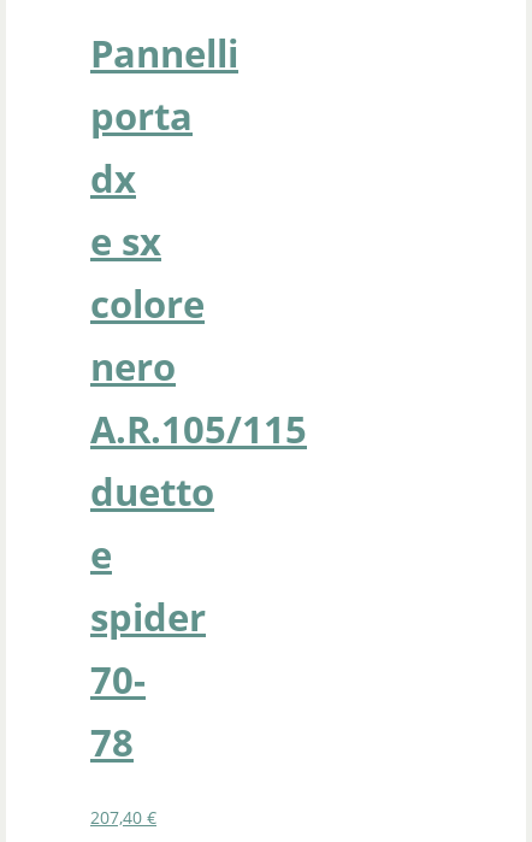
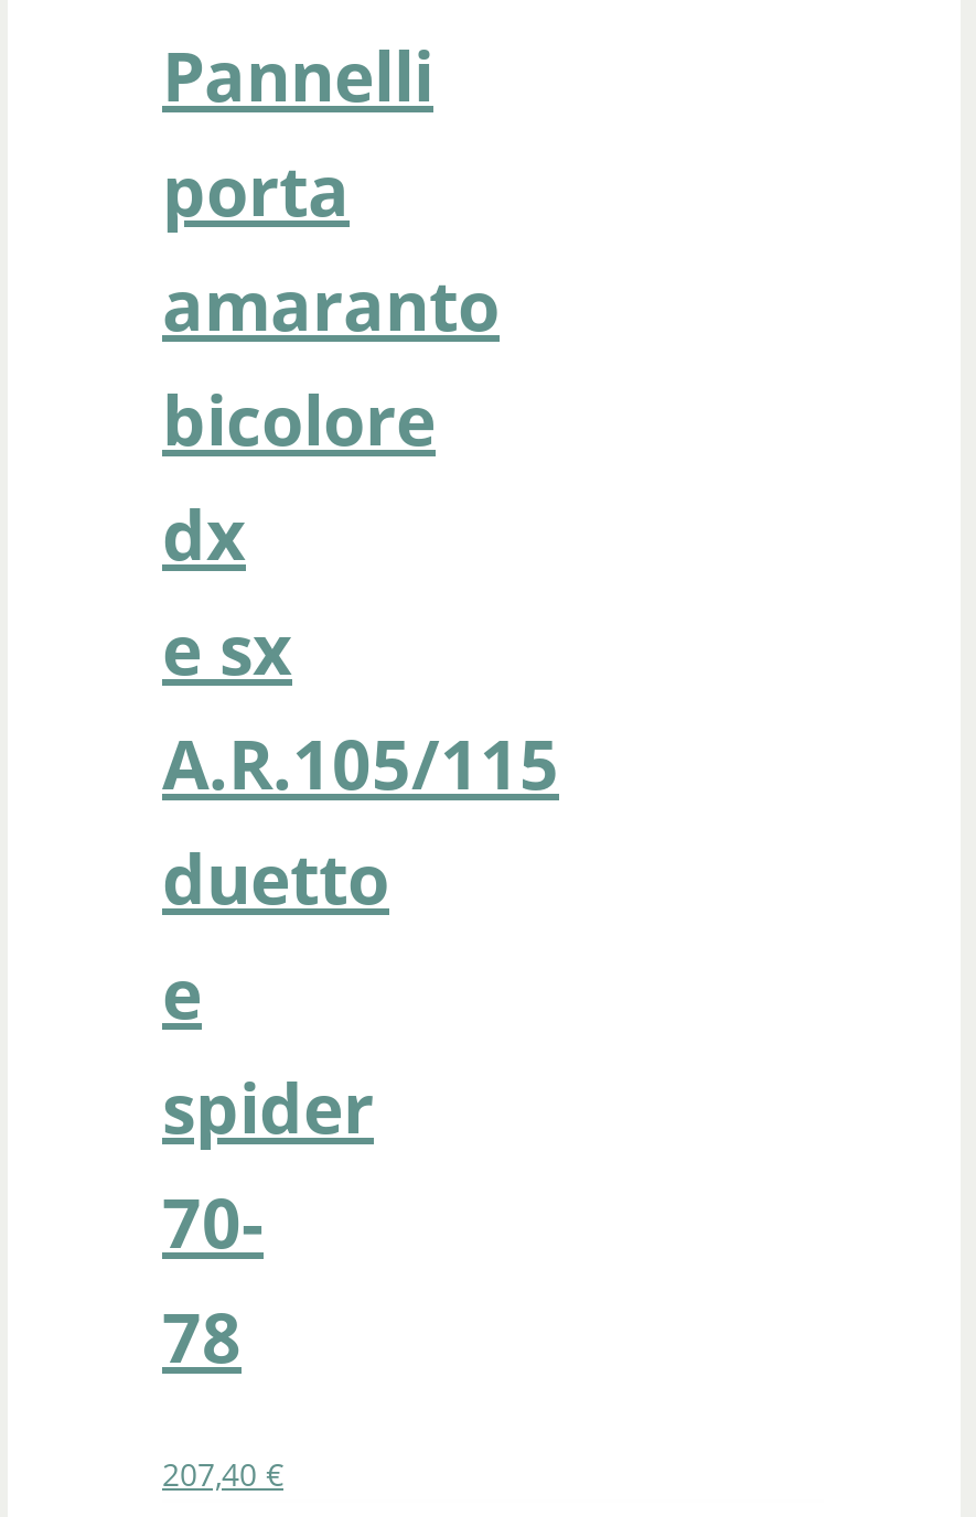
+ amaranto
+ bicolore

moved down: dx | e sx

- colore
- nero
